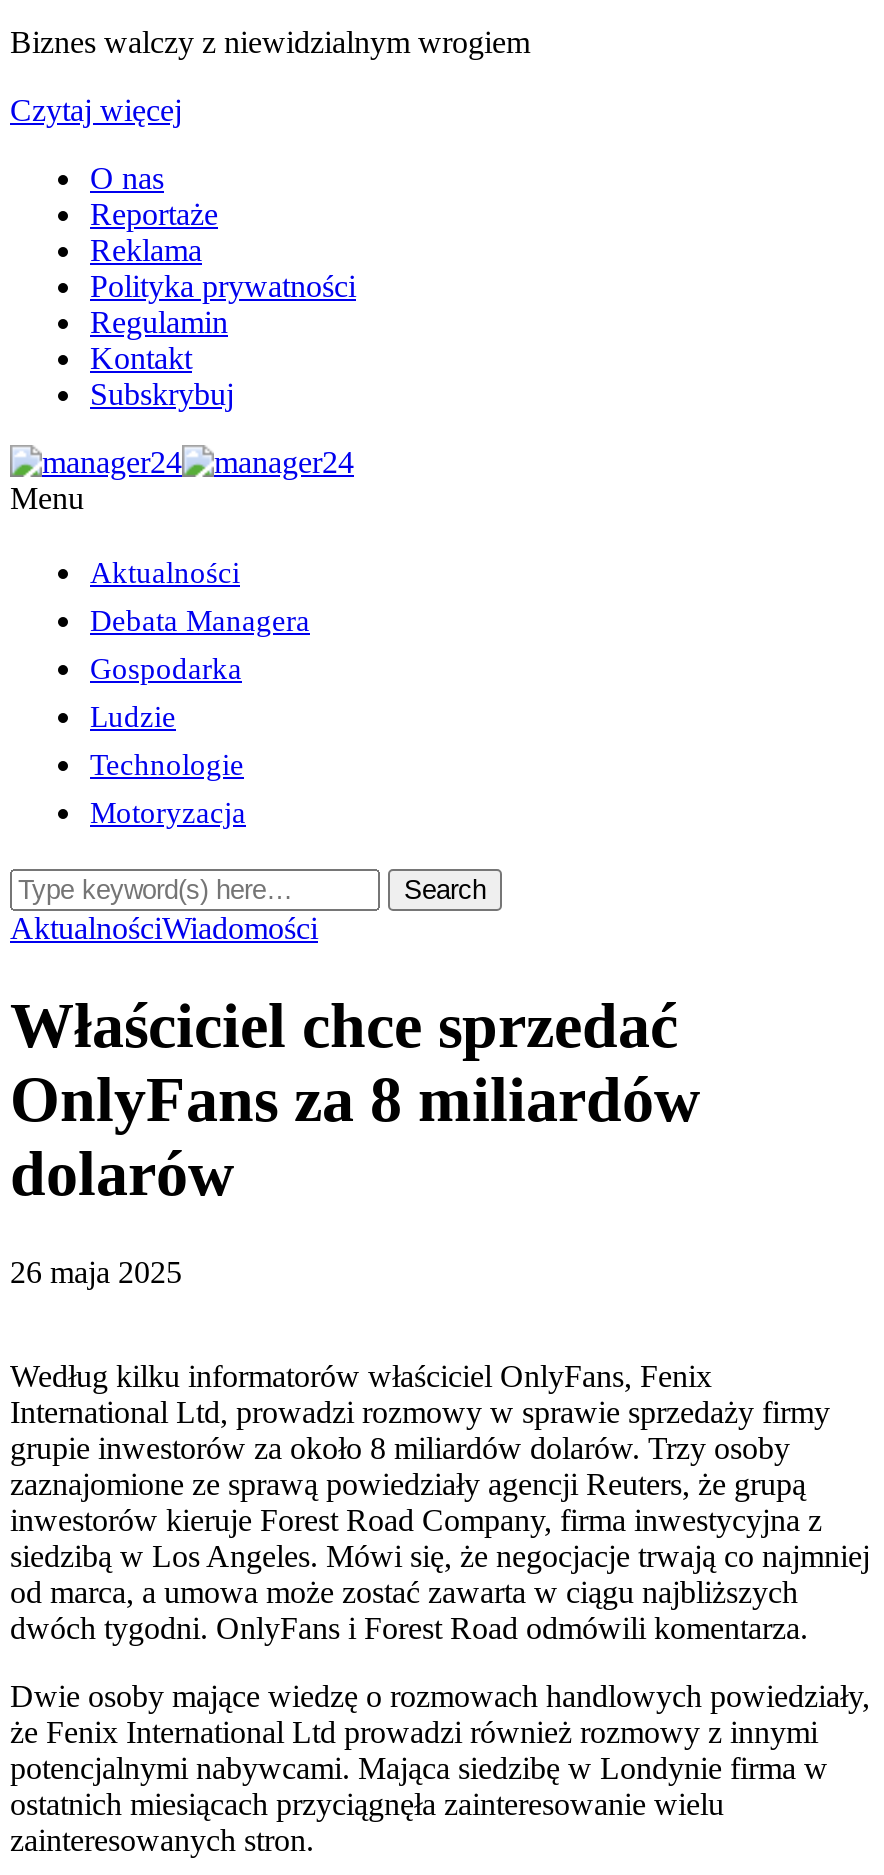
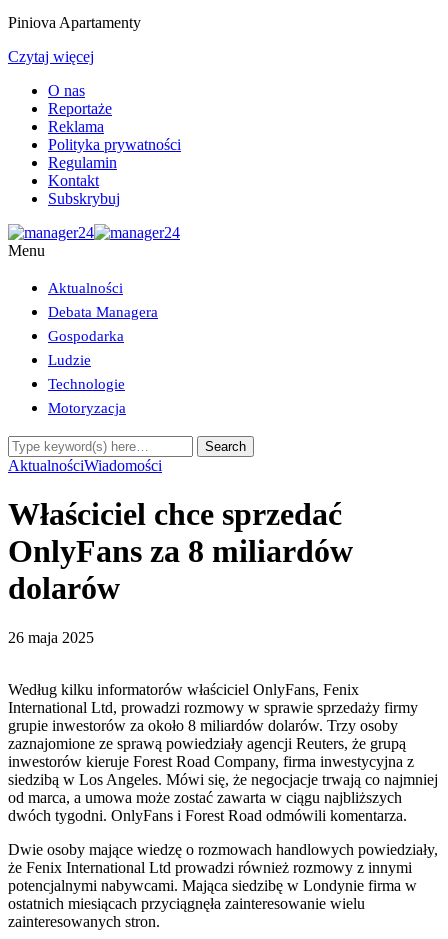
- Biznes walczy z niewidzialnym wrogiem
+ Piniova Apartamenty
